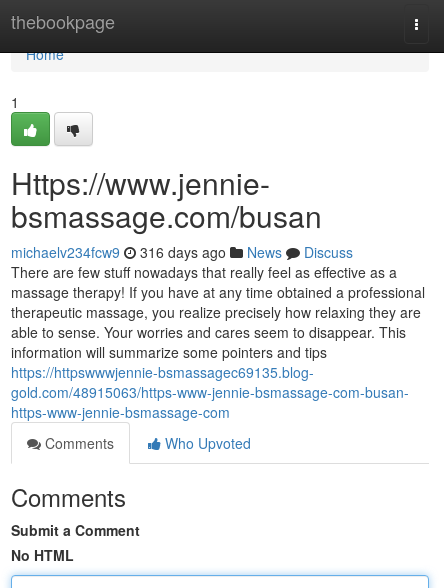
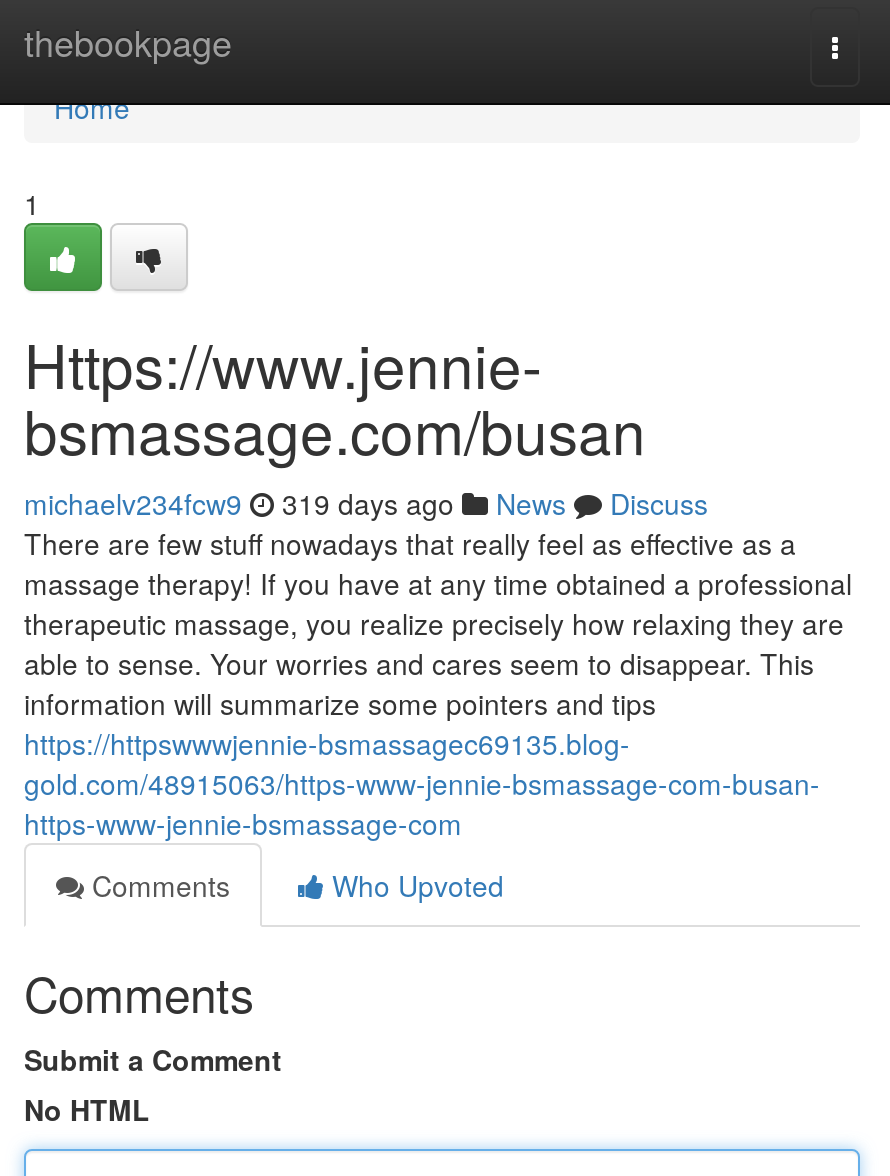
- michaelv234fcw9 316 days ago News Discuss
+ michaelv234fcw9 319 days ago News Discuss
